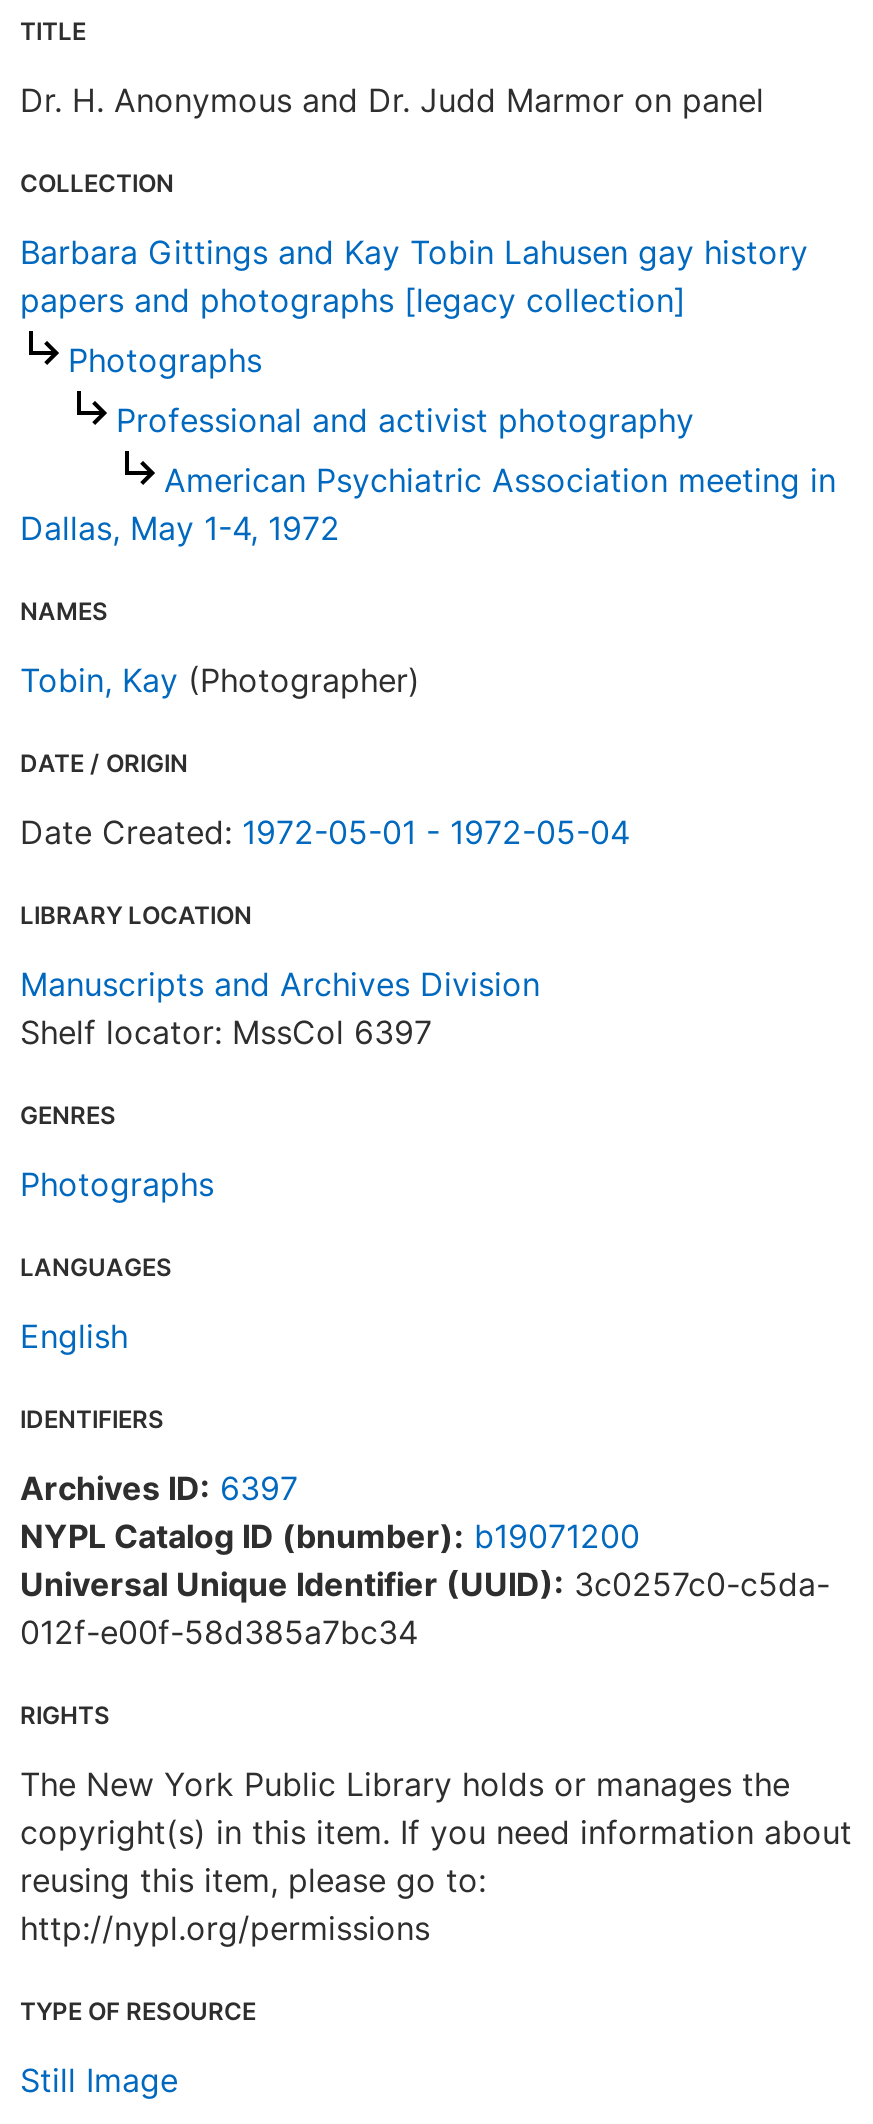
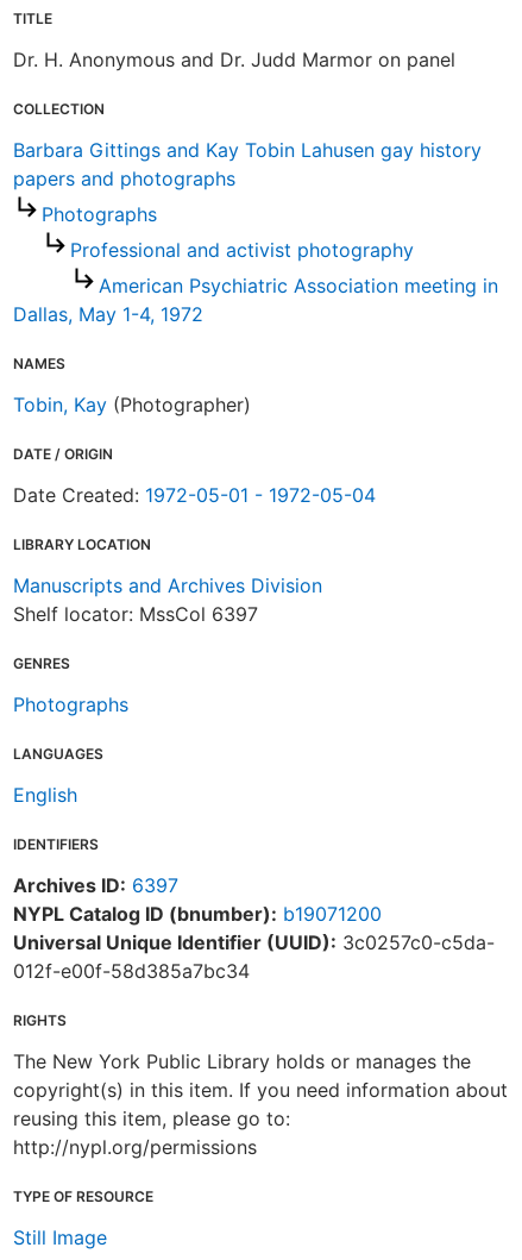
- papers and photographs [legacy collection]
+ papers and photographs
